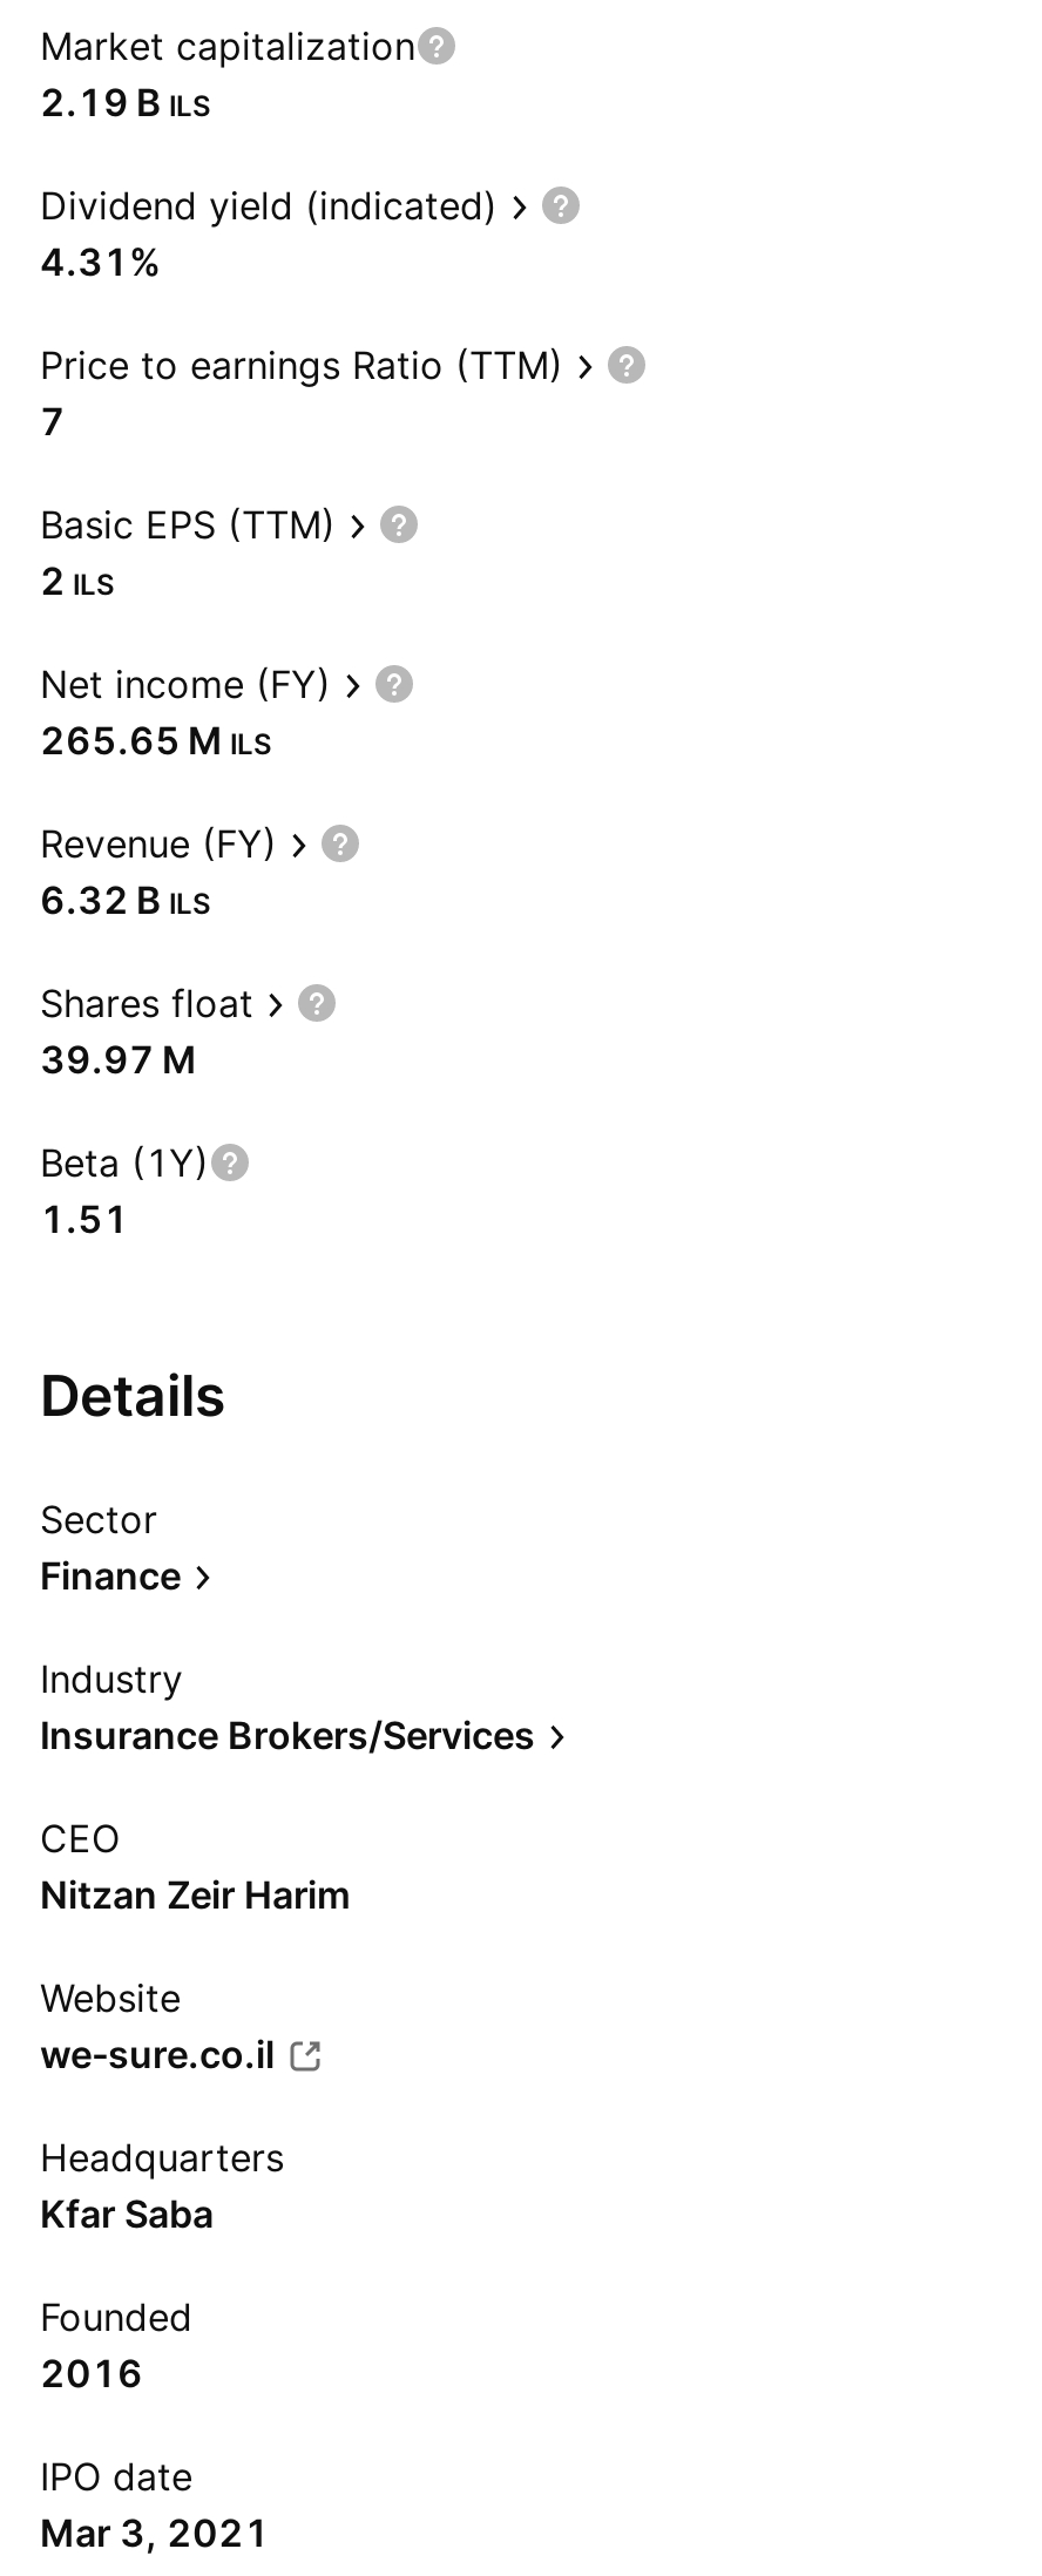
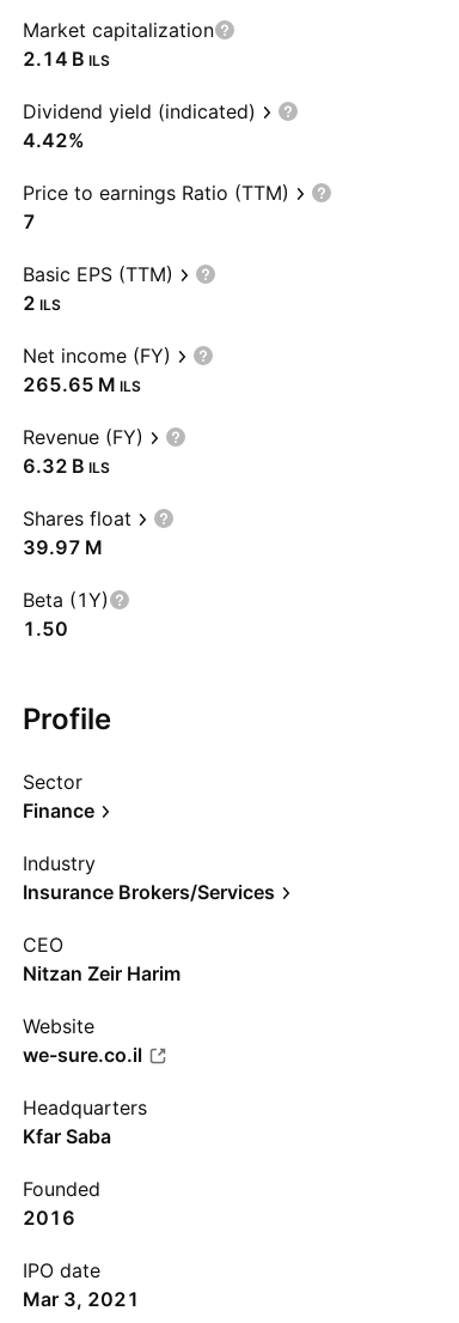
- 2.19 B ILS
+ 2.14 B ILS

- 4.31%
+ 4.42%

- 1.51
+ 1.50

- Details
+ Profile
